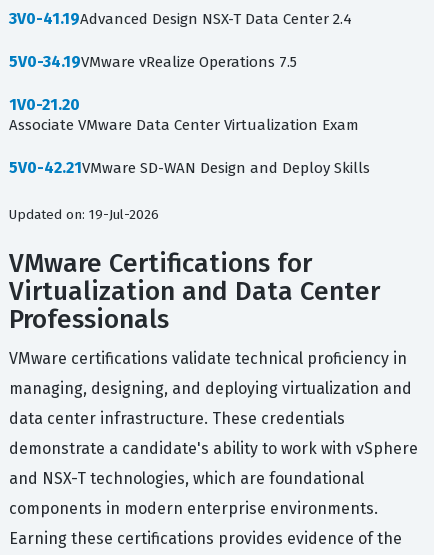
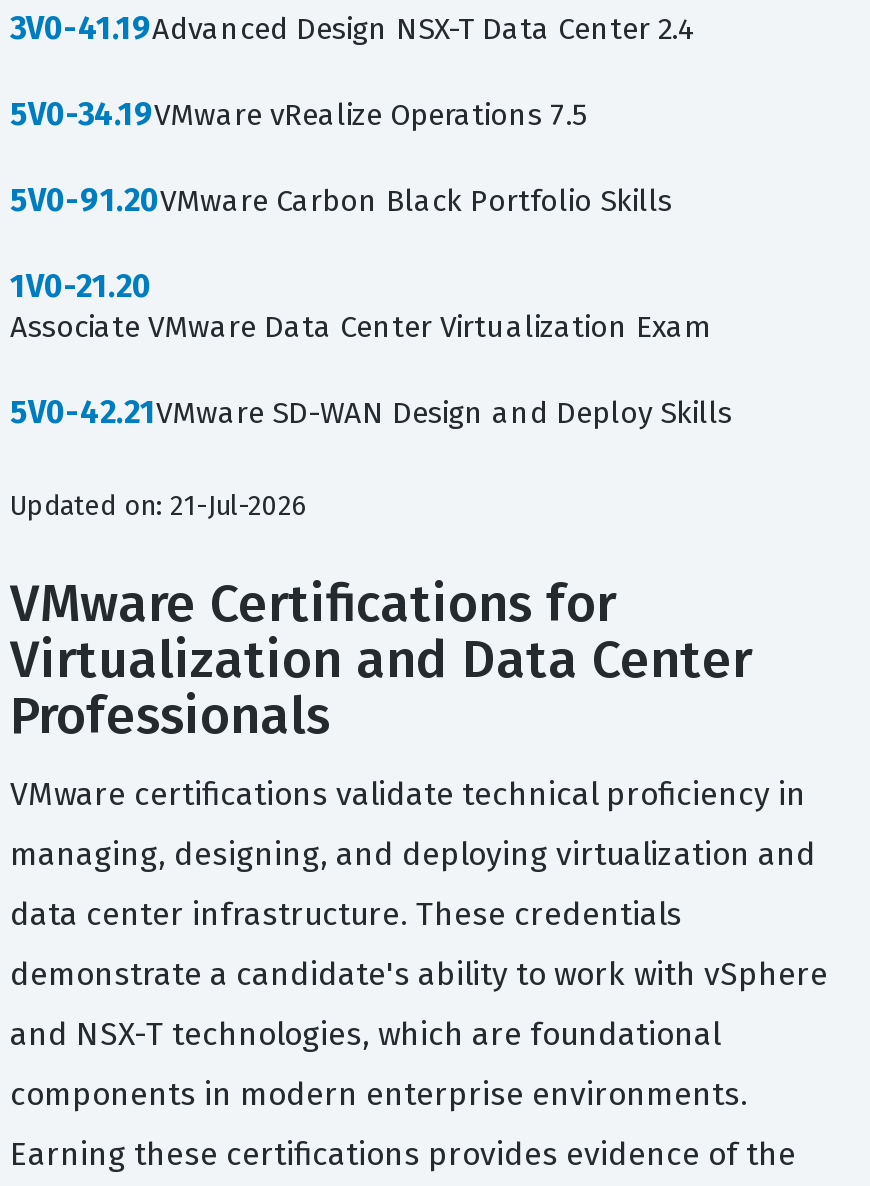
+ 5V0-91.20VMware Carbon Black Portfolio Skills

- Updated on: 19-Jul-2026
+ Updated on: 21-Jul-2026
